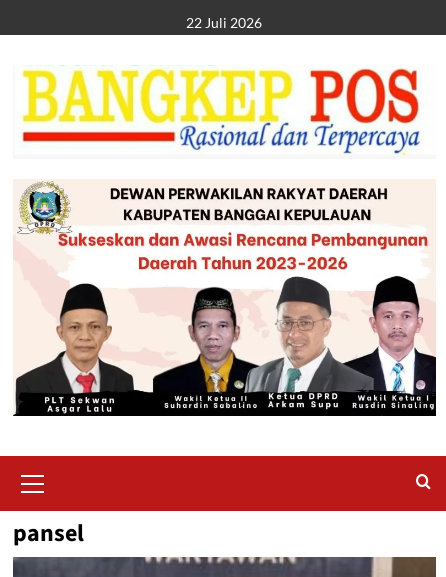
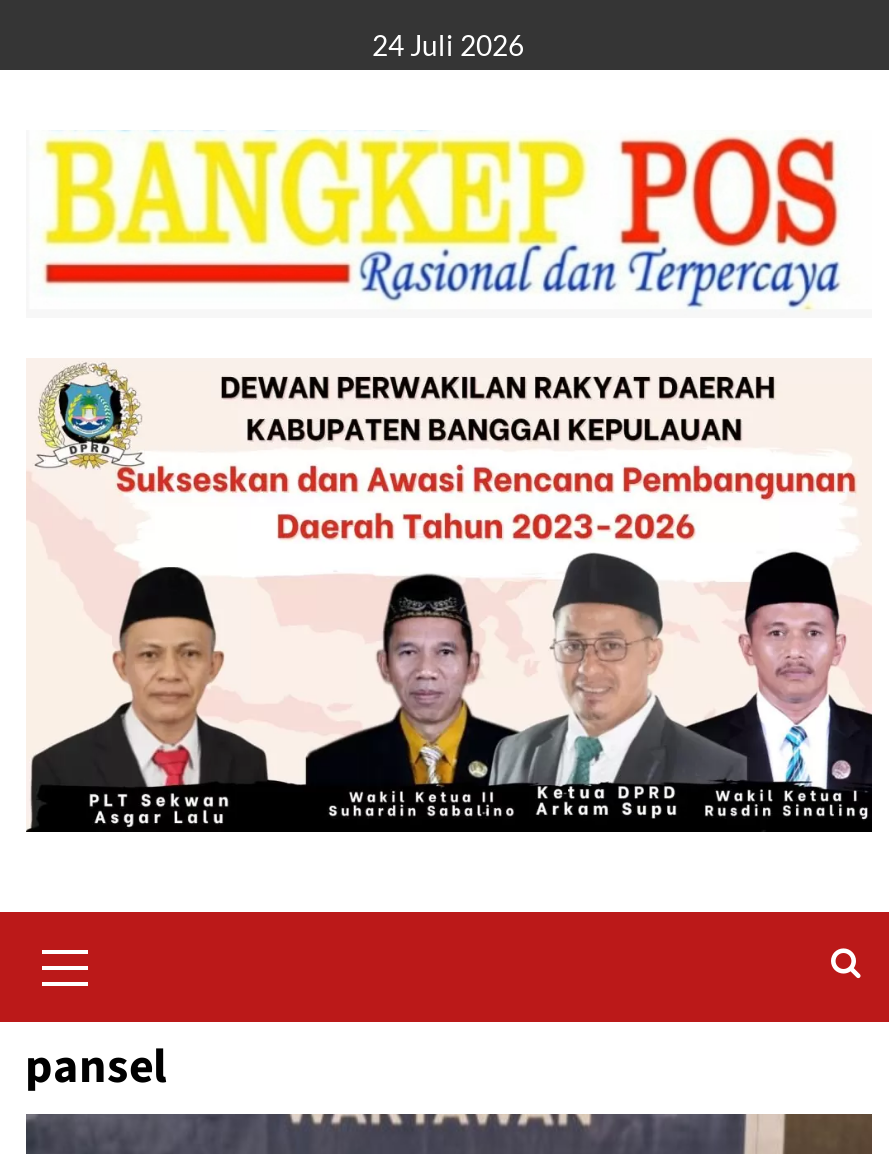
- 22 Juli 2026
+ 24 Juli 2026
